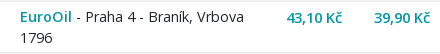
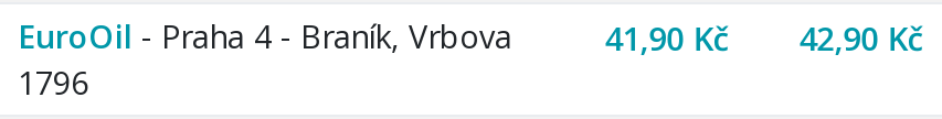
- 43,10 Kč
+ 41,90 Kč

- 39,90 Kč
+ 42,90 Kč
